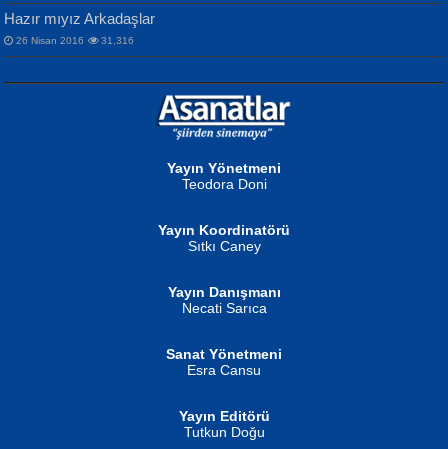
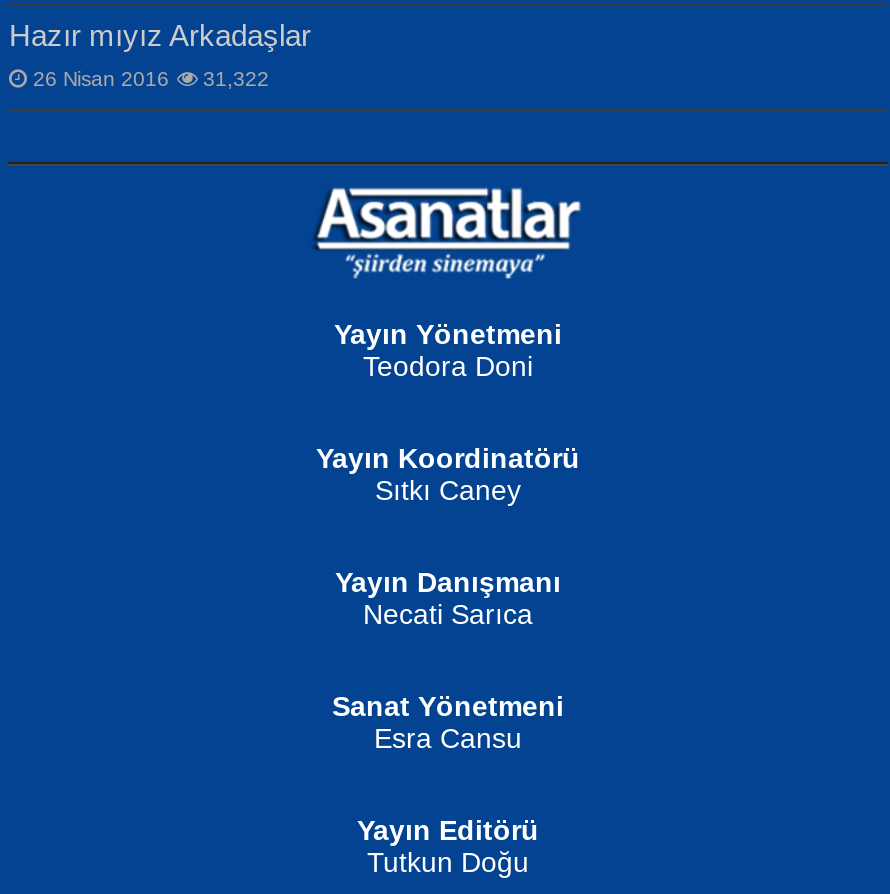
- 26 Nisan 2016 31,316
+ 26 Nisan 2016 31,322
